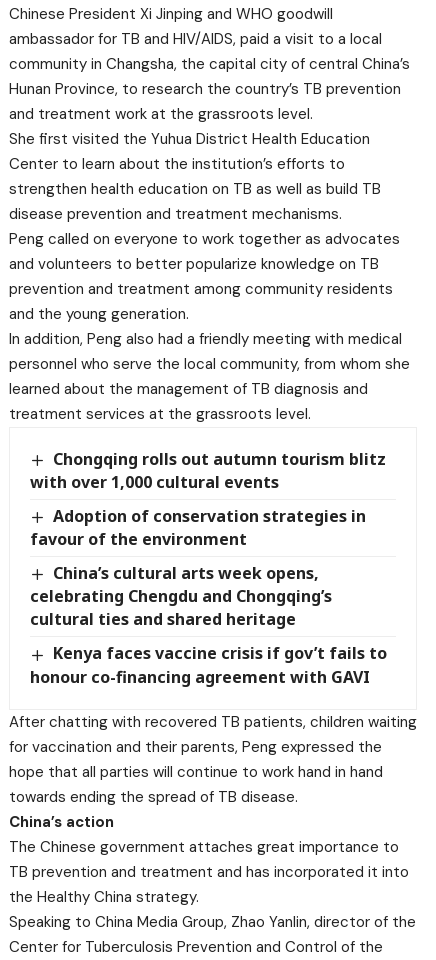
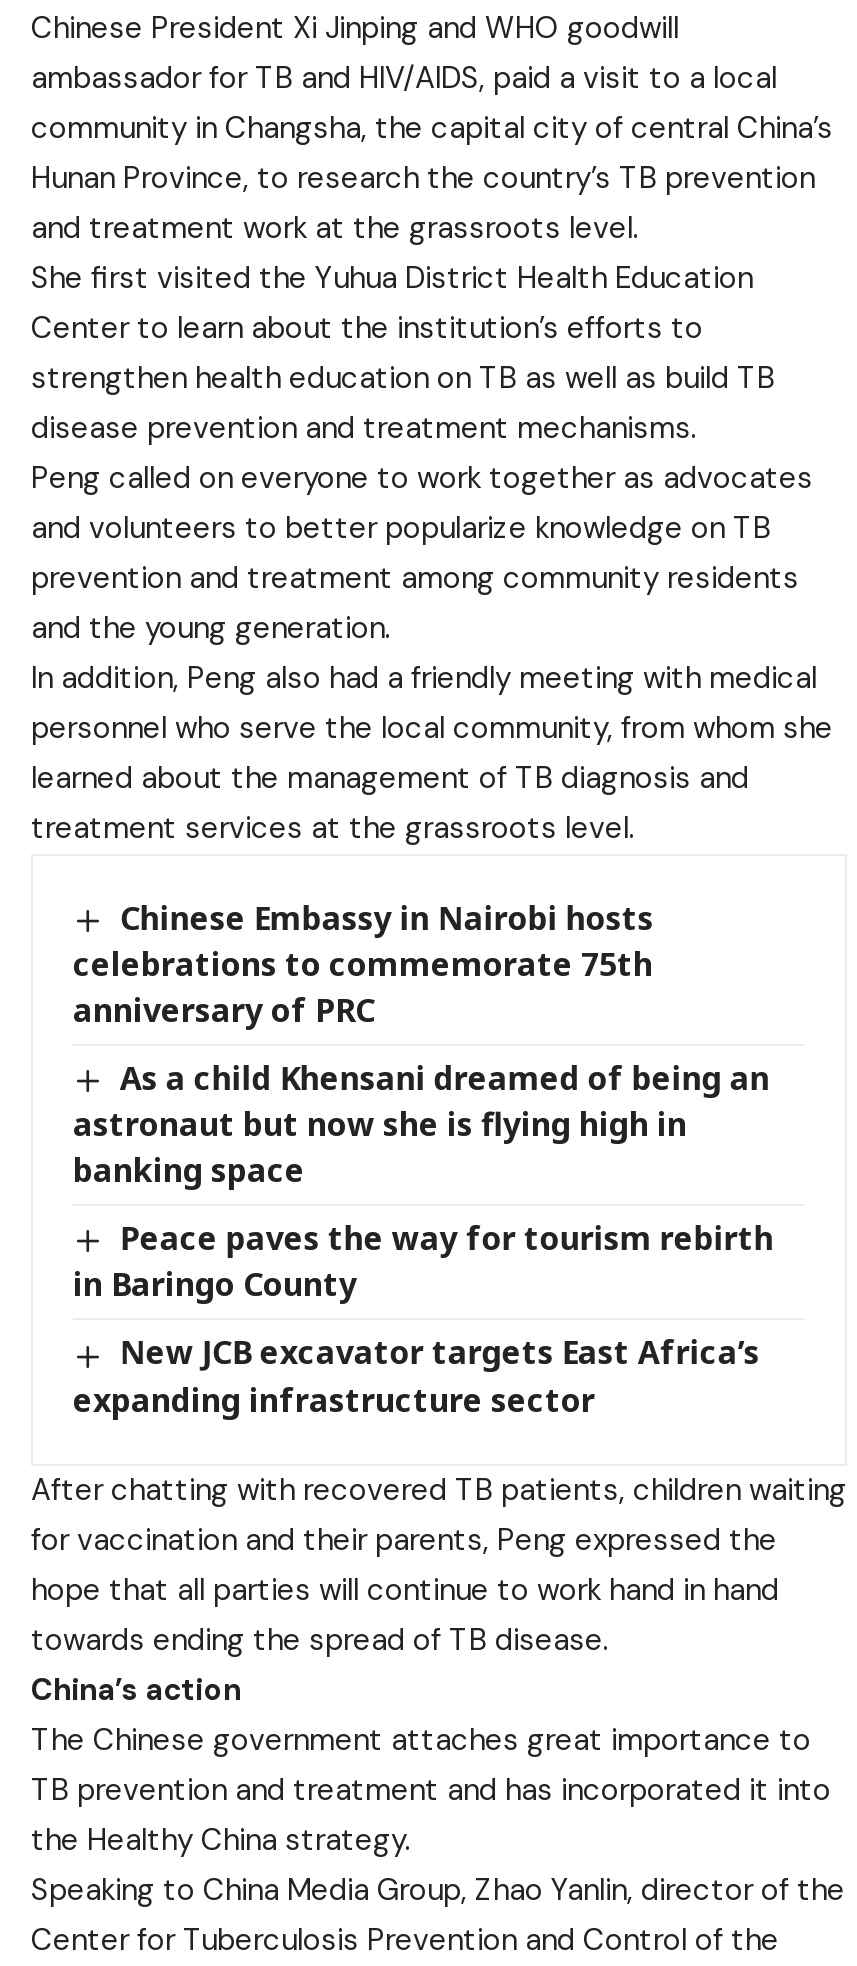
- Chongqing rolls out autumn tourism blitz
- with over 1,000 cultural events
+ Chinese Embassy in Nairobi hosts
+ celebrations to commemorate 75th
+ anniversary of PRC

- Adoption of conservation strategies in
- favour of the environment
+ As a child Khensani dreamed of being an
+ astronaut but now she is flying high in
+ banking space

- China’s cultural arts week opens,
- celebrating Chengdu and Chongqing’s
- cultural ties and shared heritage
+ Peace paves the way for tourism rebirth
+ in Baringo County

- Kenya faces vaccine crisis if gov’t fails to
- honour co-financing agreement with GAVI
+ New JCB excavator targets East Africa’s
+ expanding infrastructure sector
